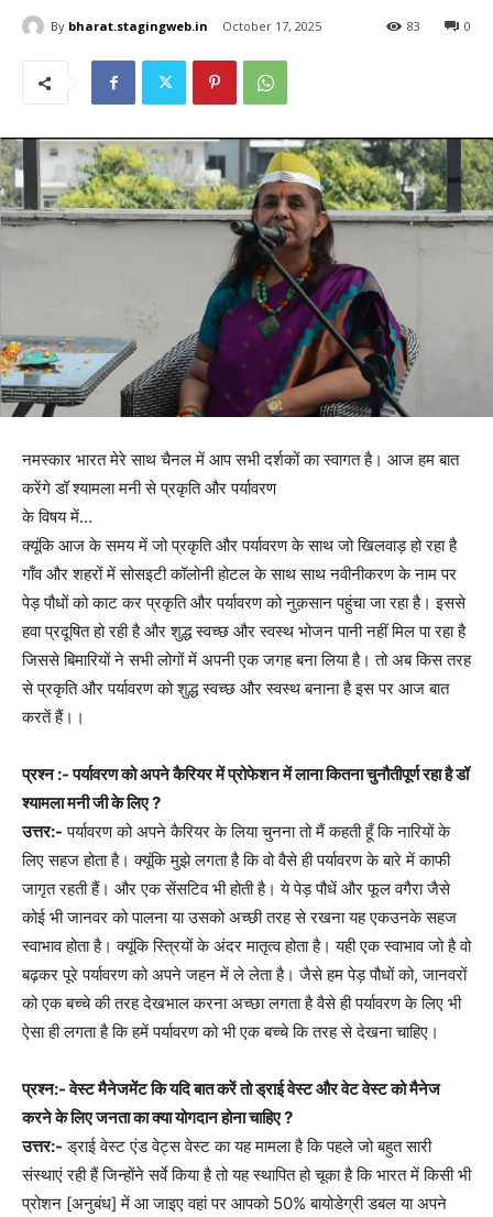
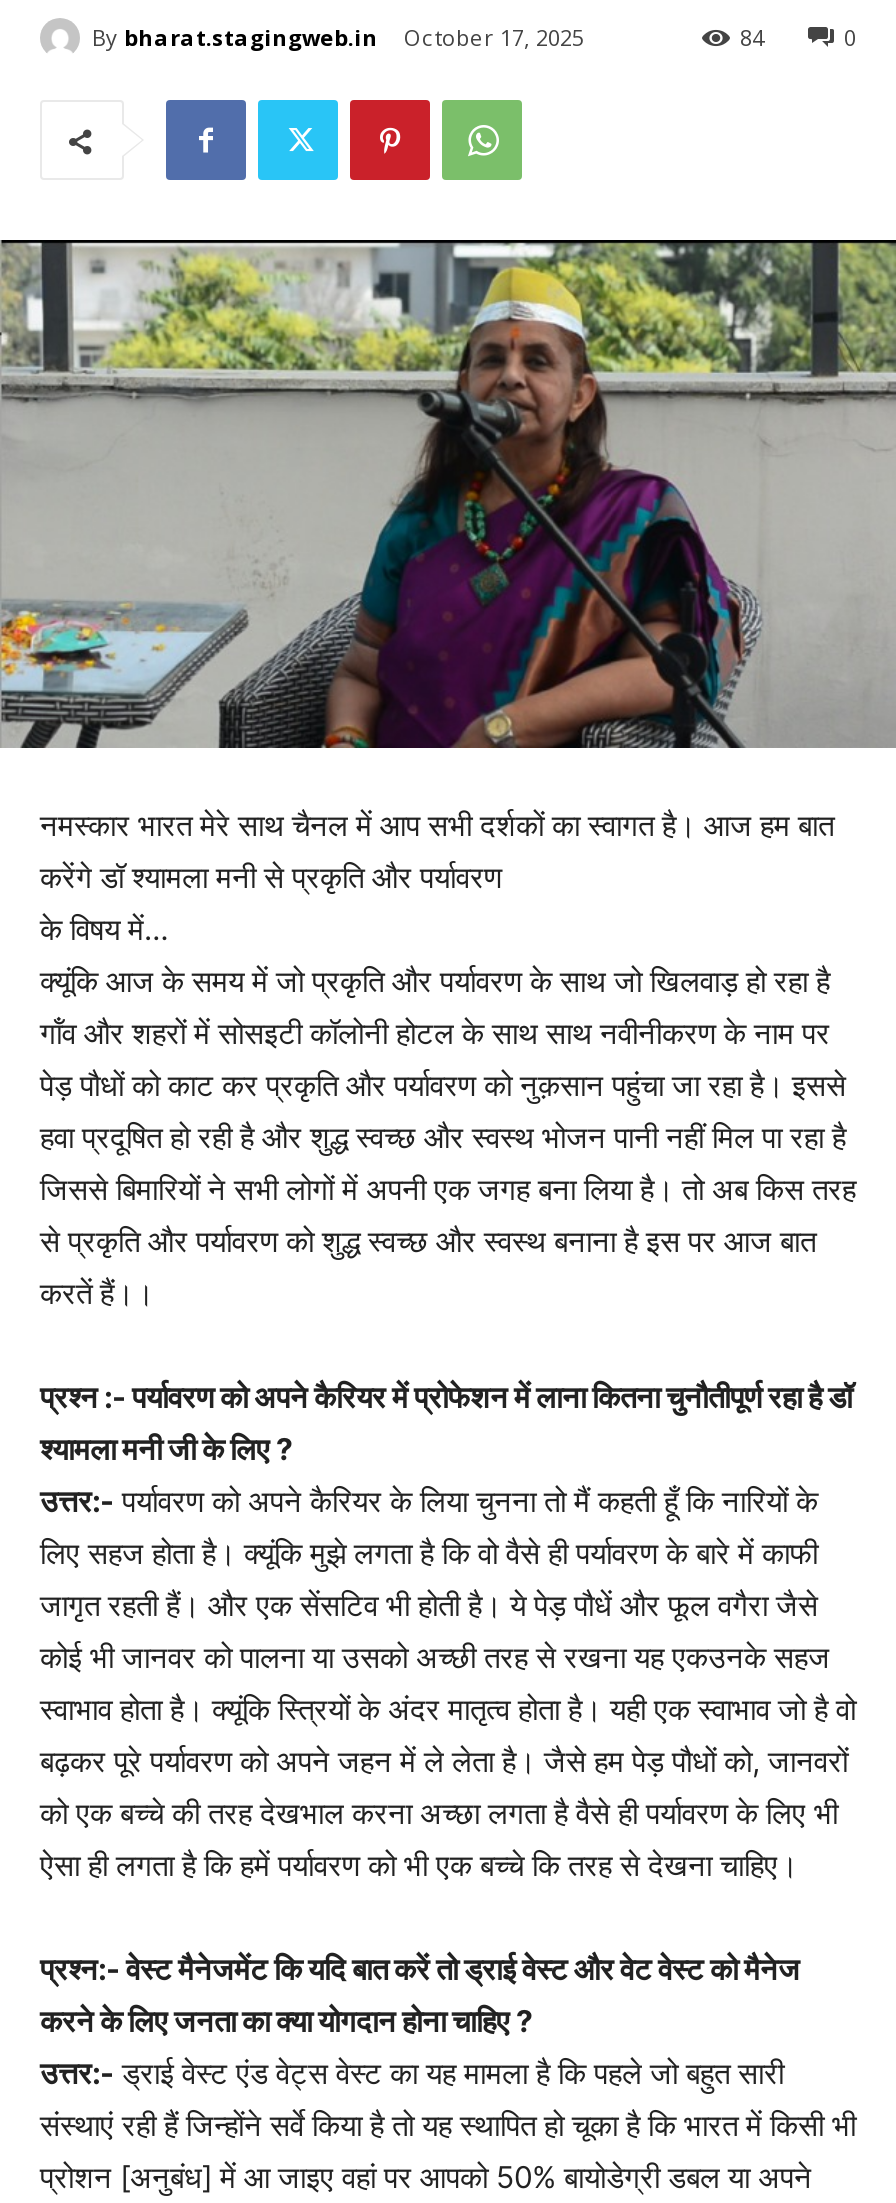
- 83
+ 84
